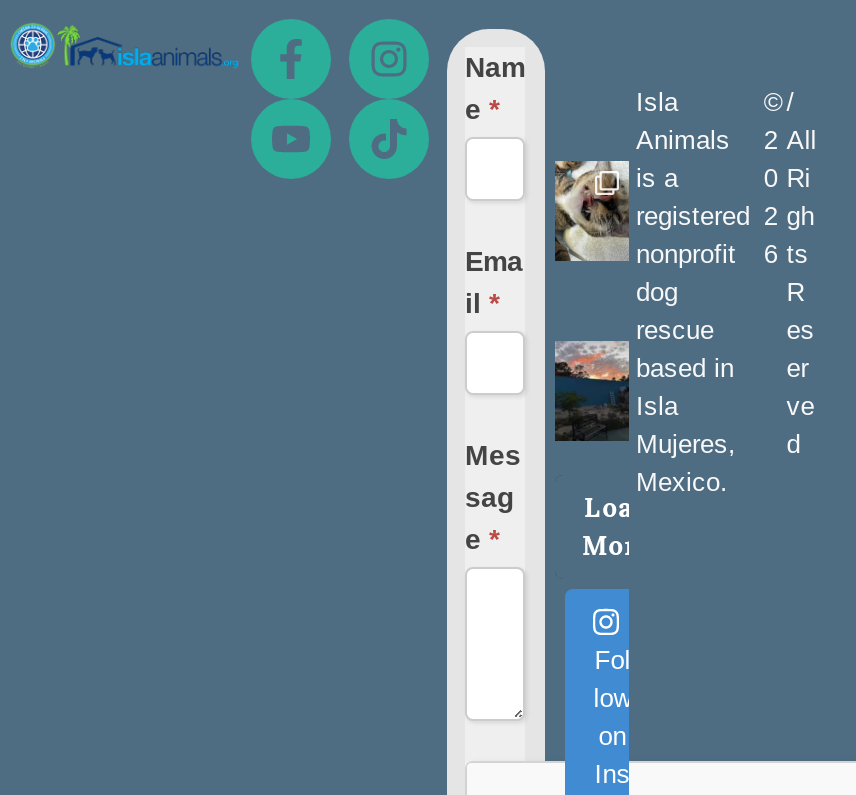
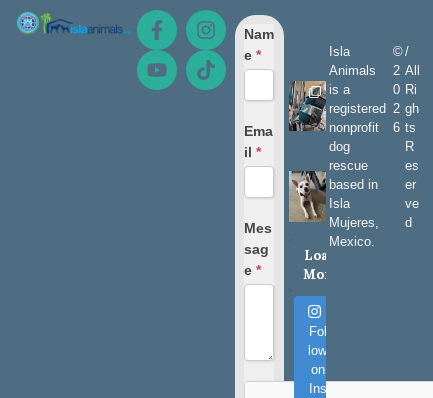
- [image]
+ [image]

- [image]
+ [image]
